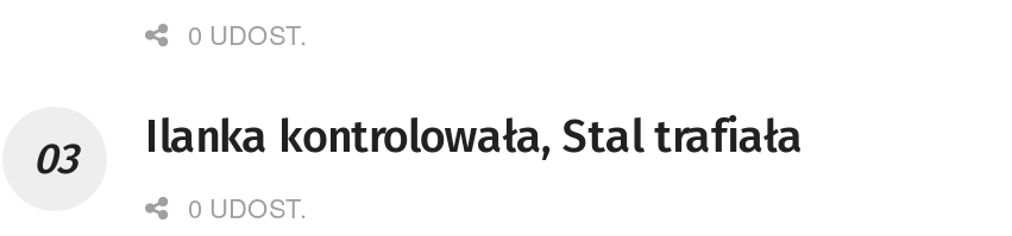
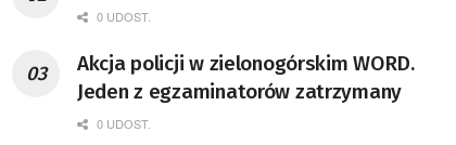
- Ilanka kontrolowała, Stal trafiała
+ Akcja policji w zielonogórskim WORD.
+ Jeden z egzaminatorów zatrzymany
